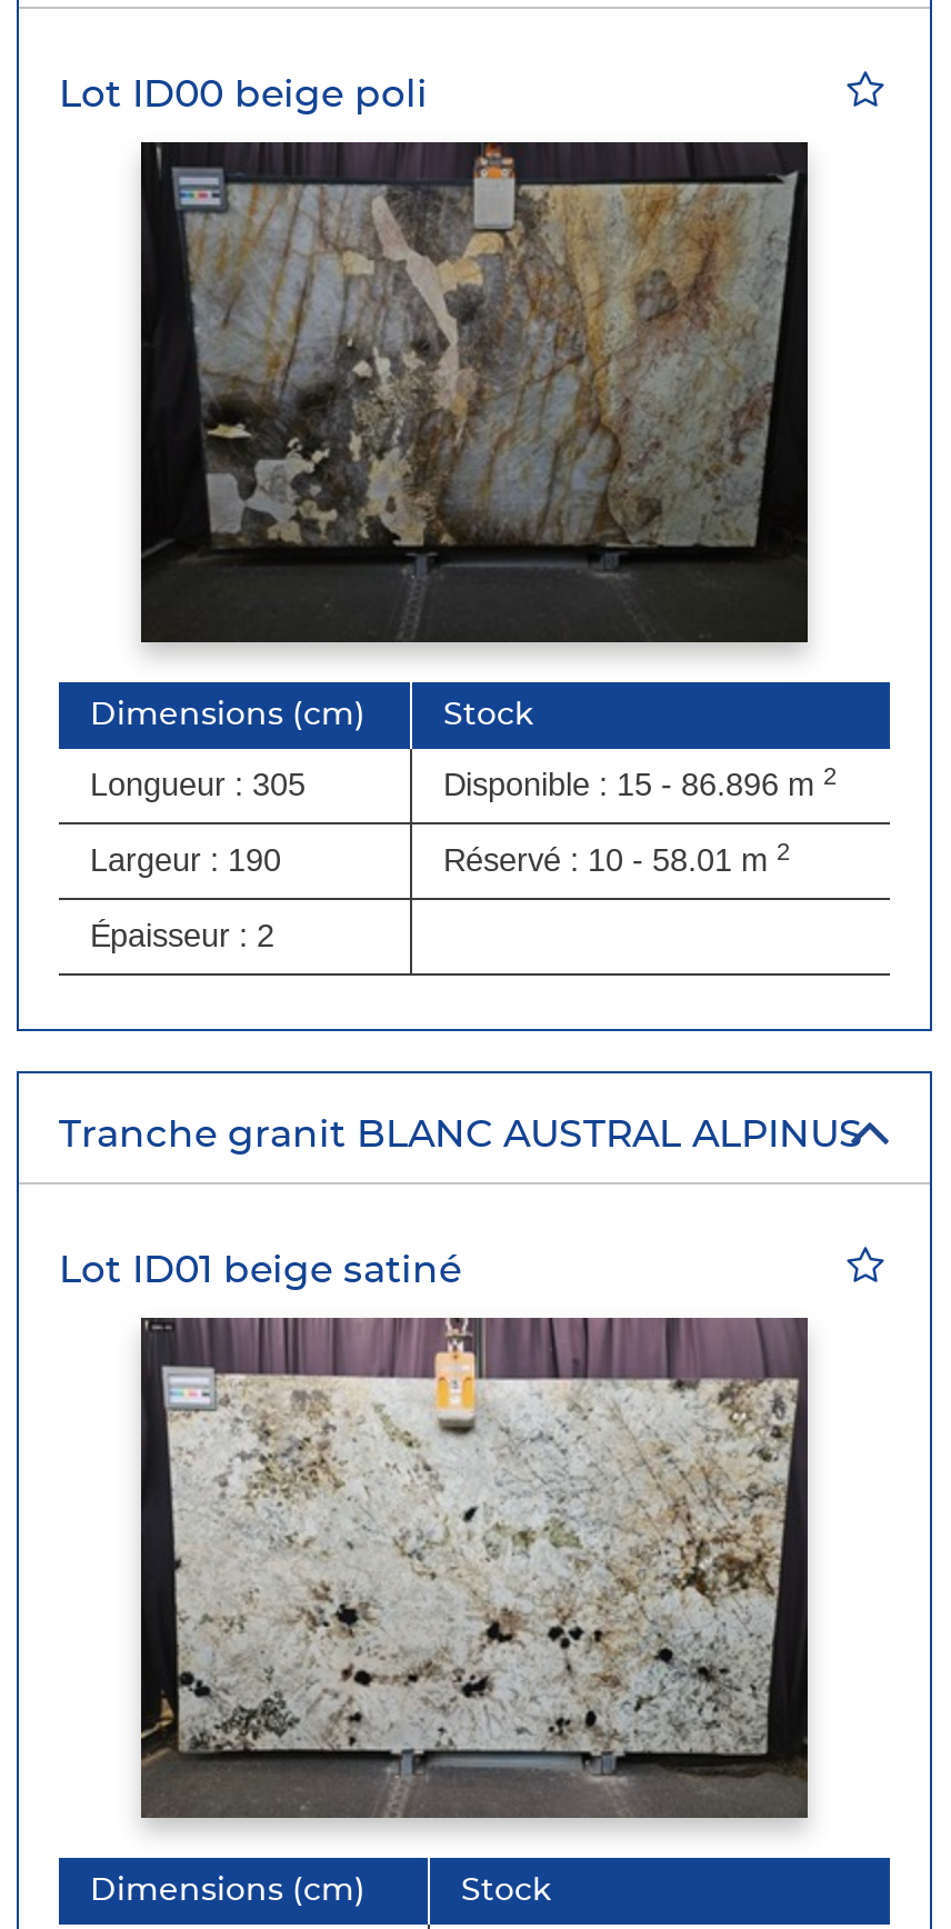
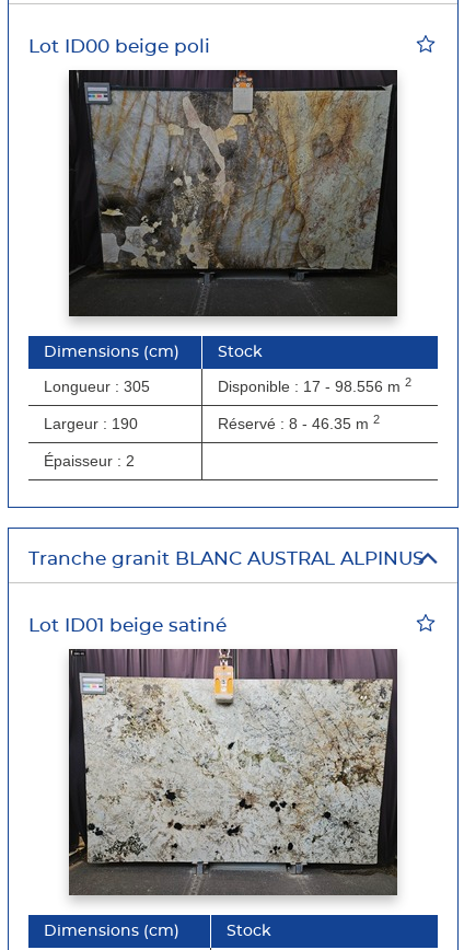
- disponible : 15 - 86.896 m 2
+ disponible : 17 - 98.556 m 2

- réservé : 10 - 58.01 m 2
+ réservé : 8 - 46.35 m 2
